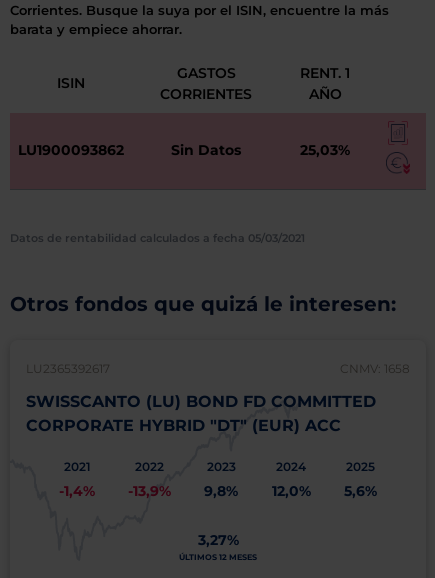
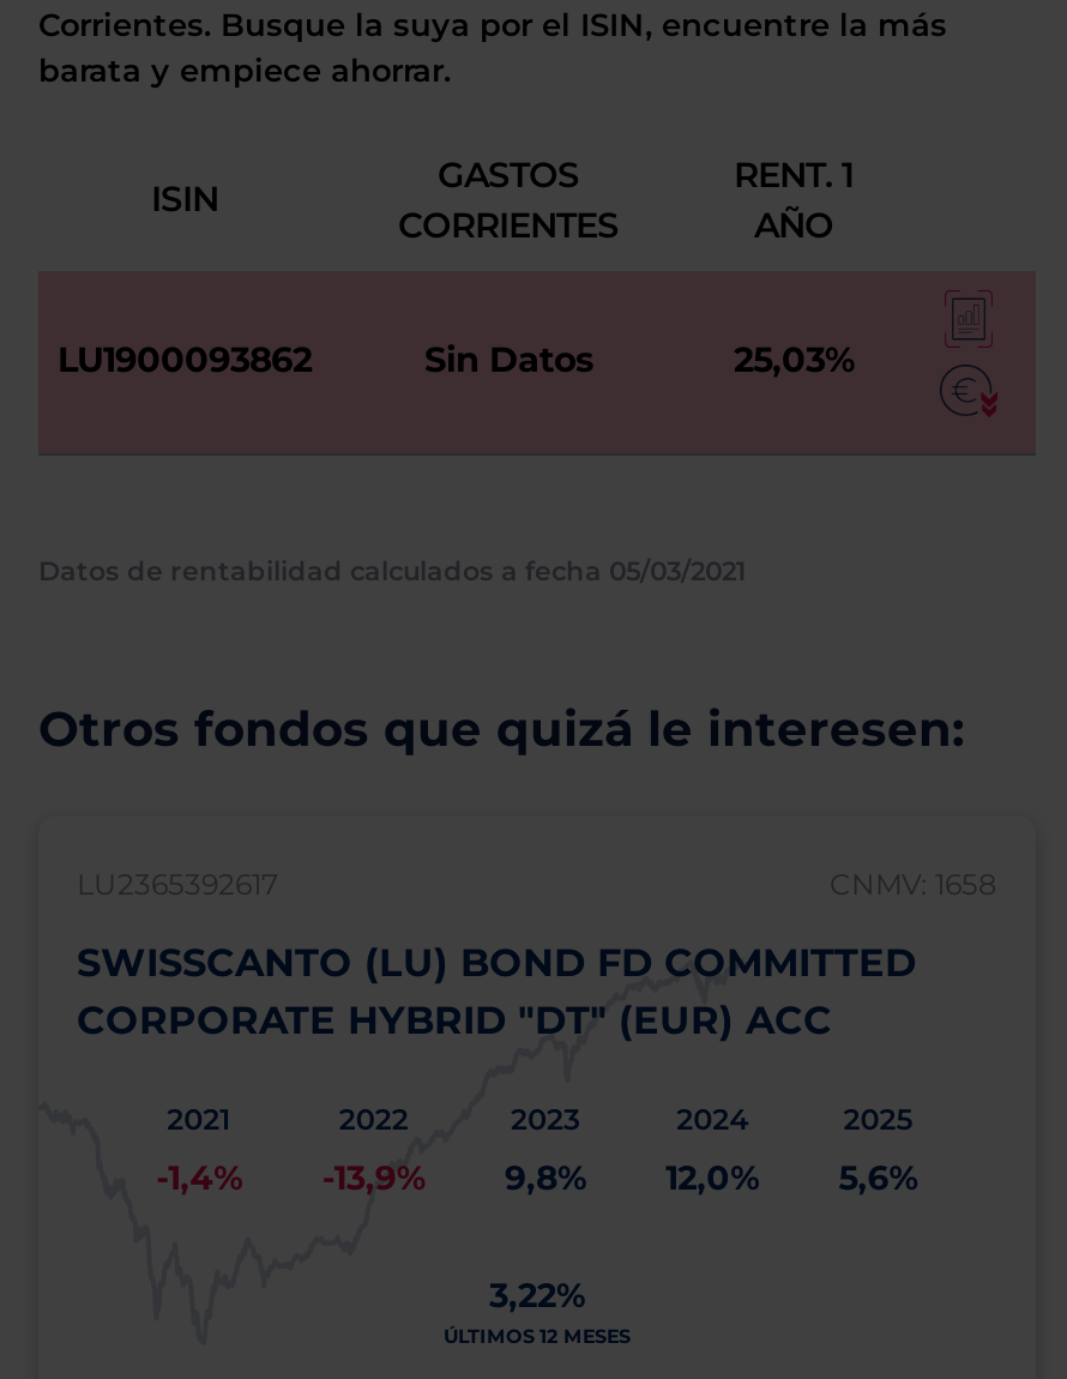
- 3,27%
+ 3,22%
